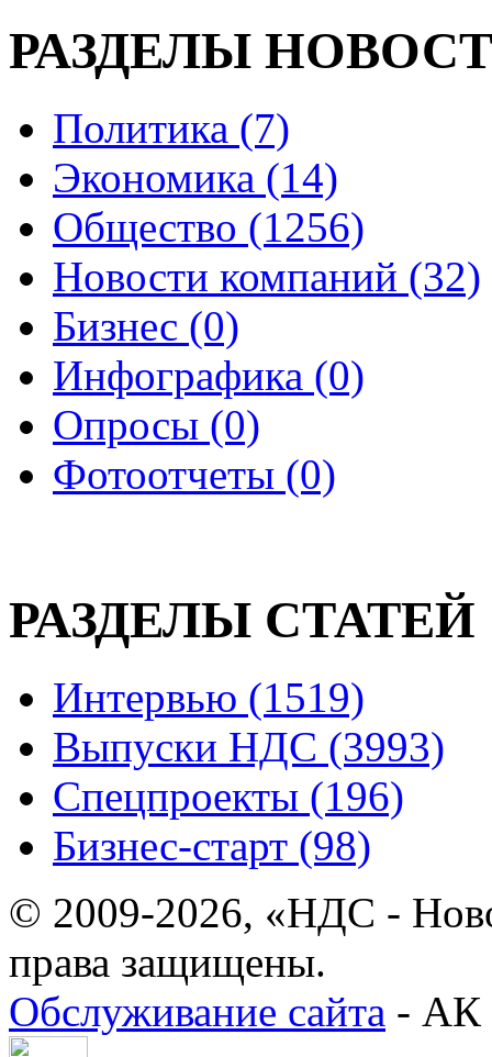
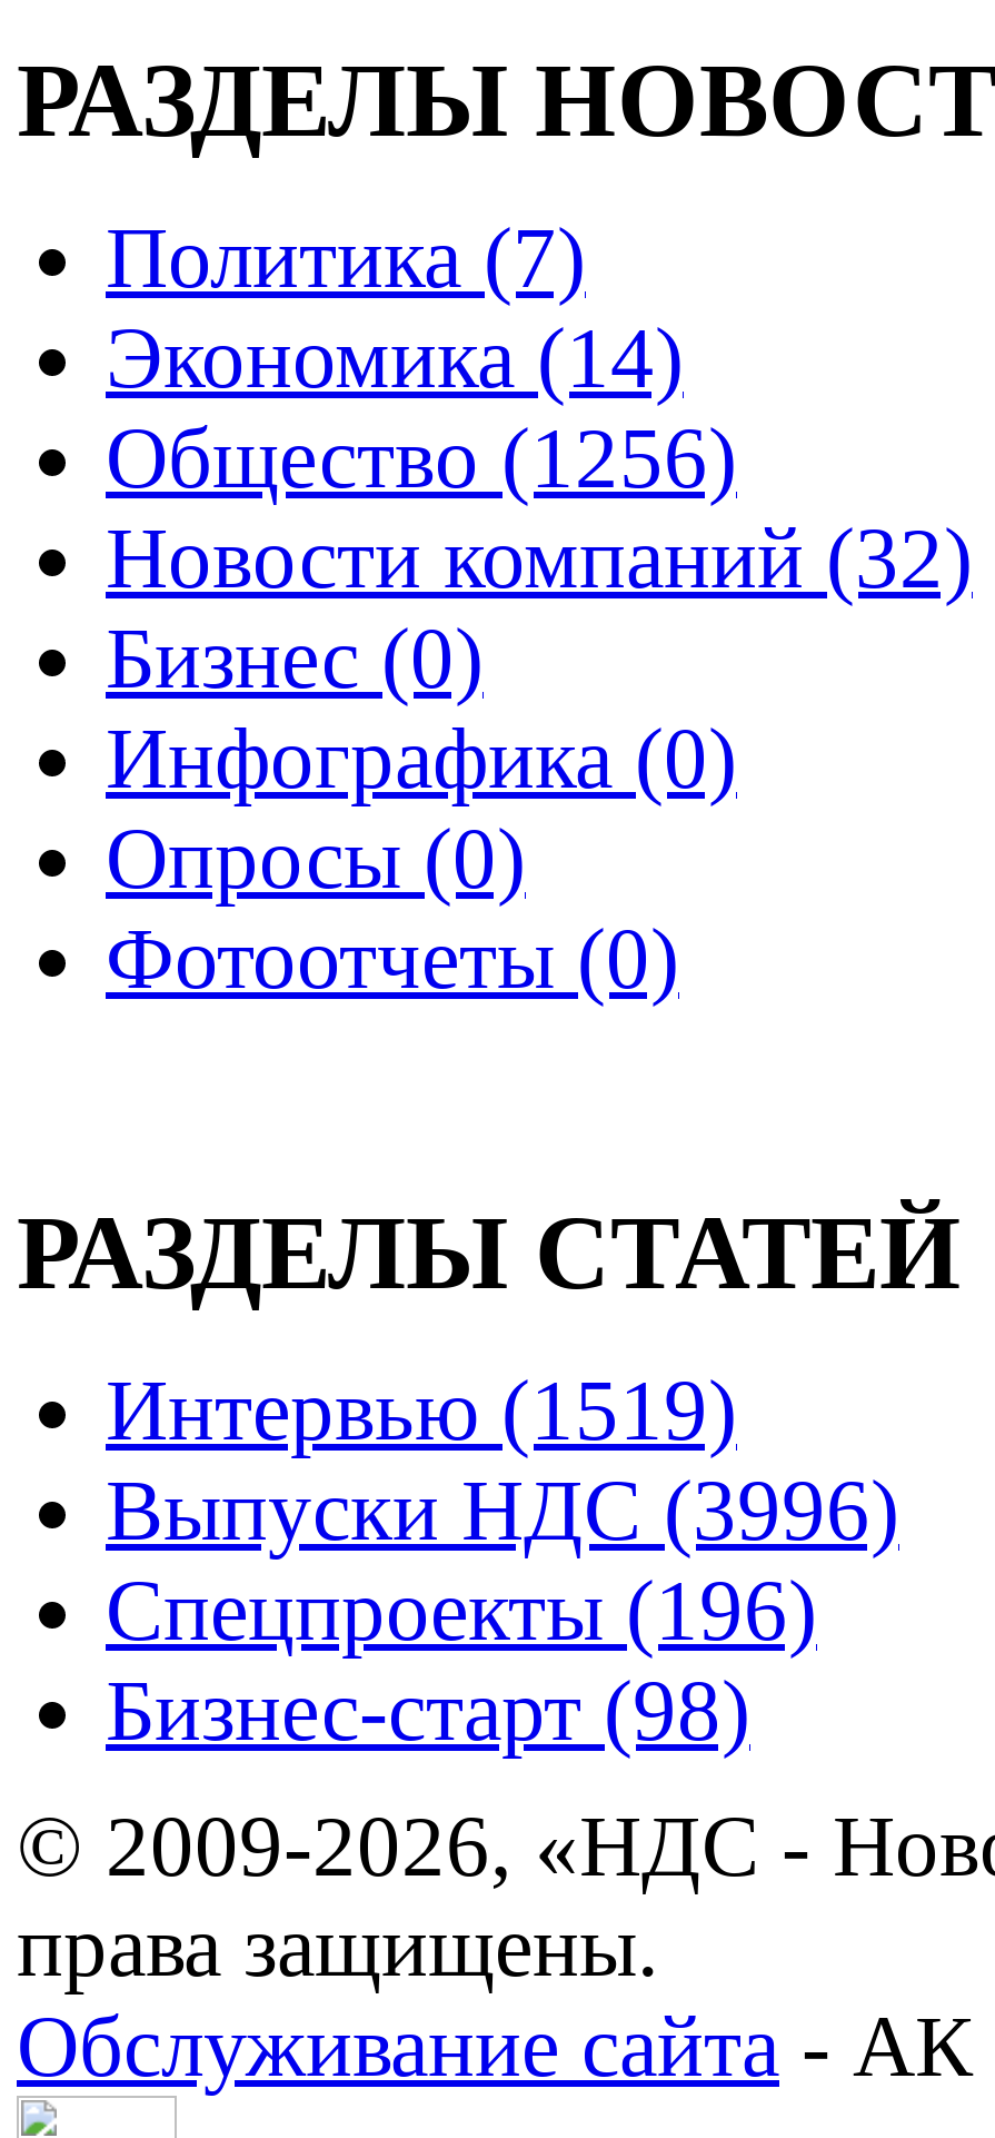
- Выпуски НДС (3993)
+ Выпуски НДС (3996)
